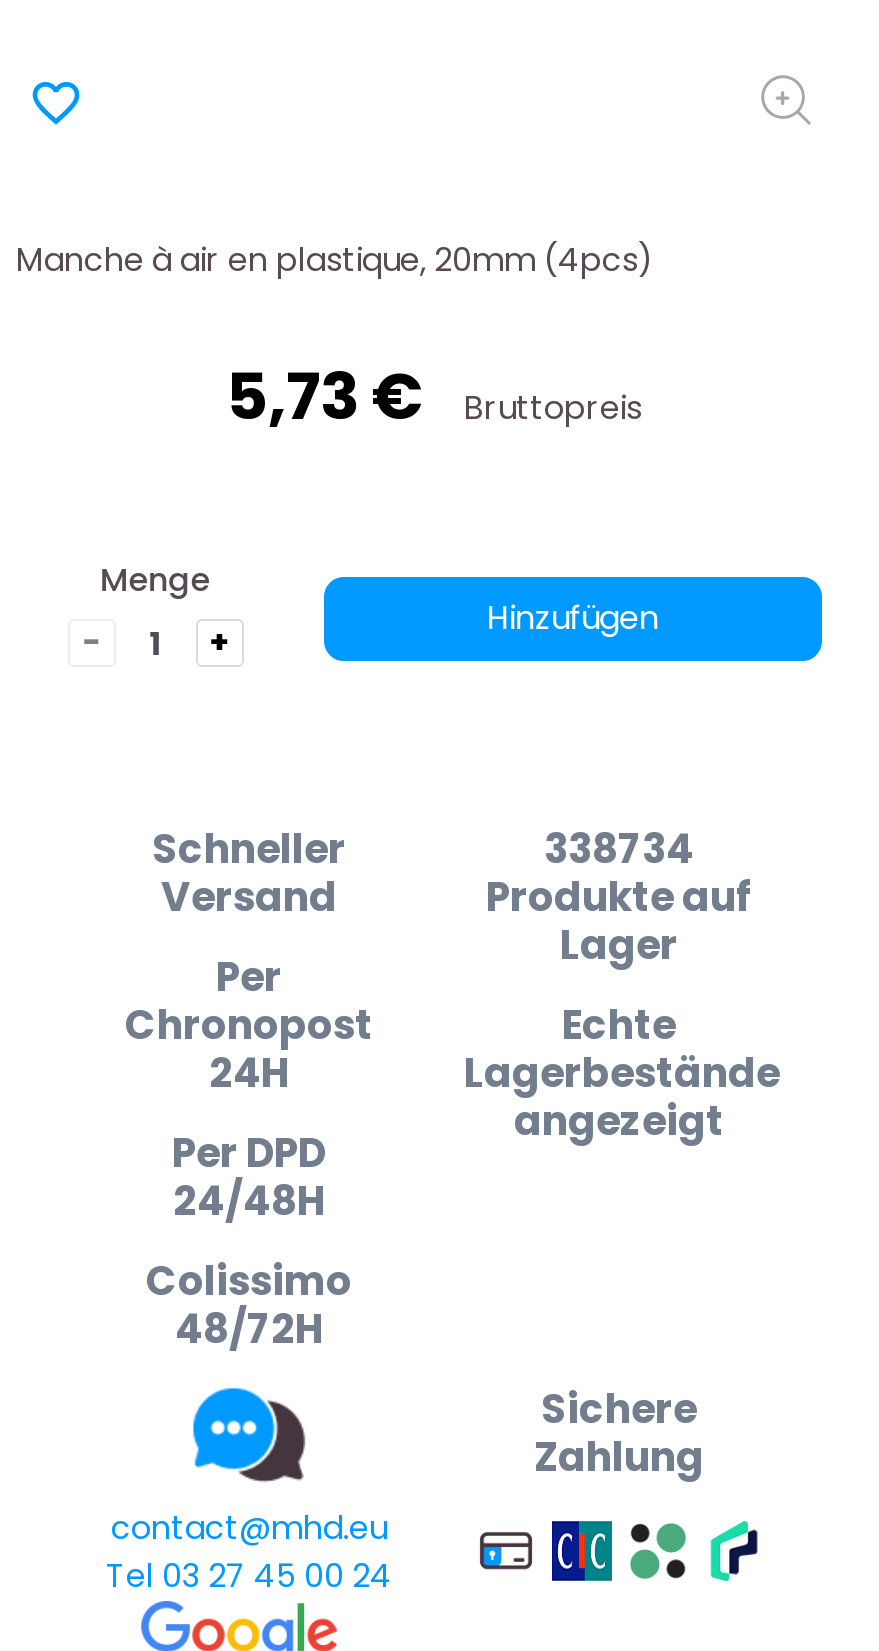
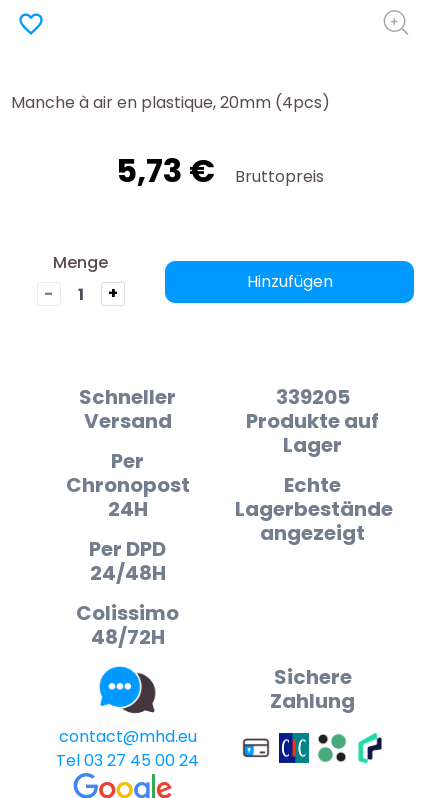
- 338734
+ 339205
